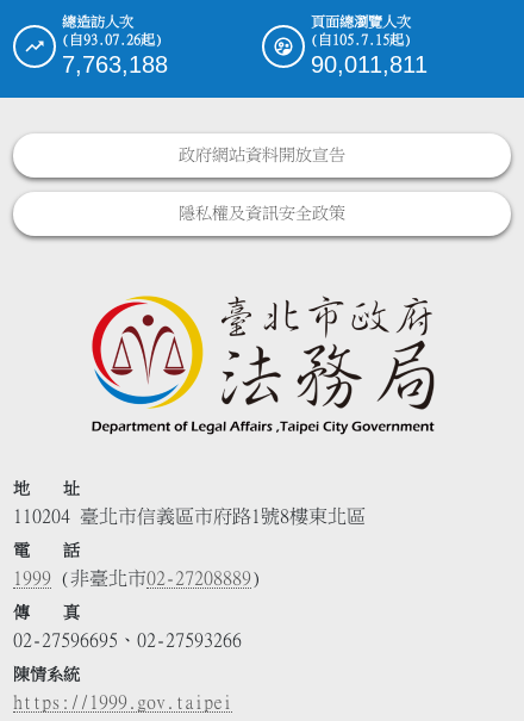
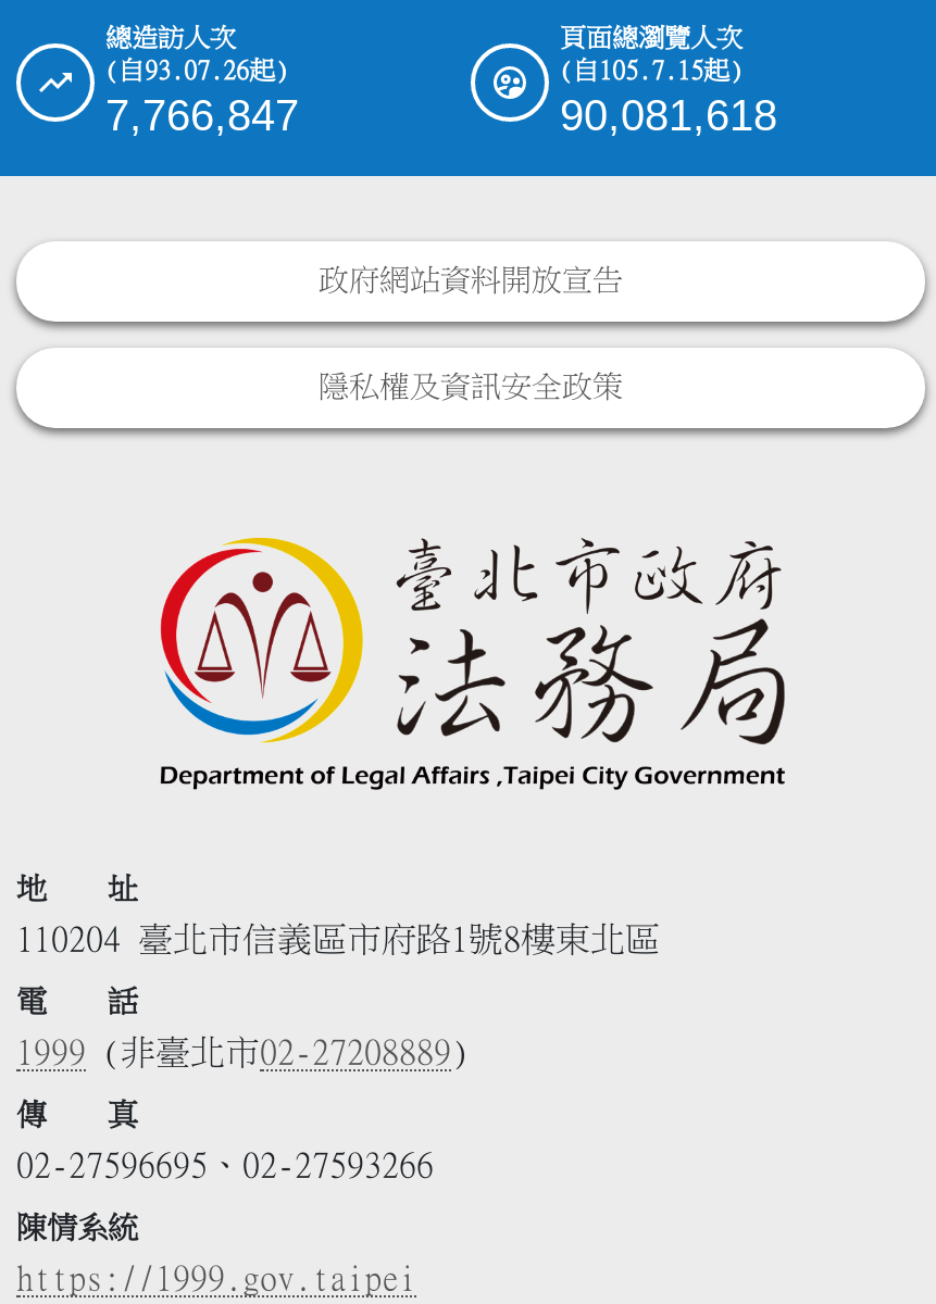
- 7,763,188
+ 7,766,847

- 90,011,811
+ 90,081,618
